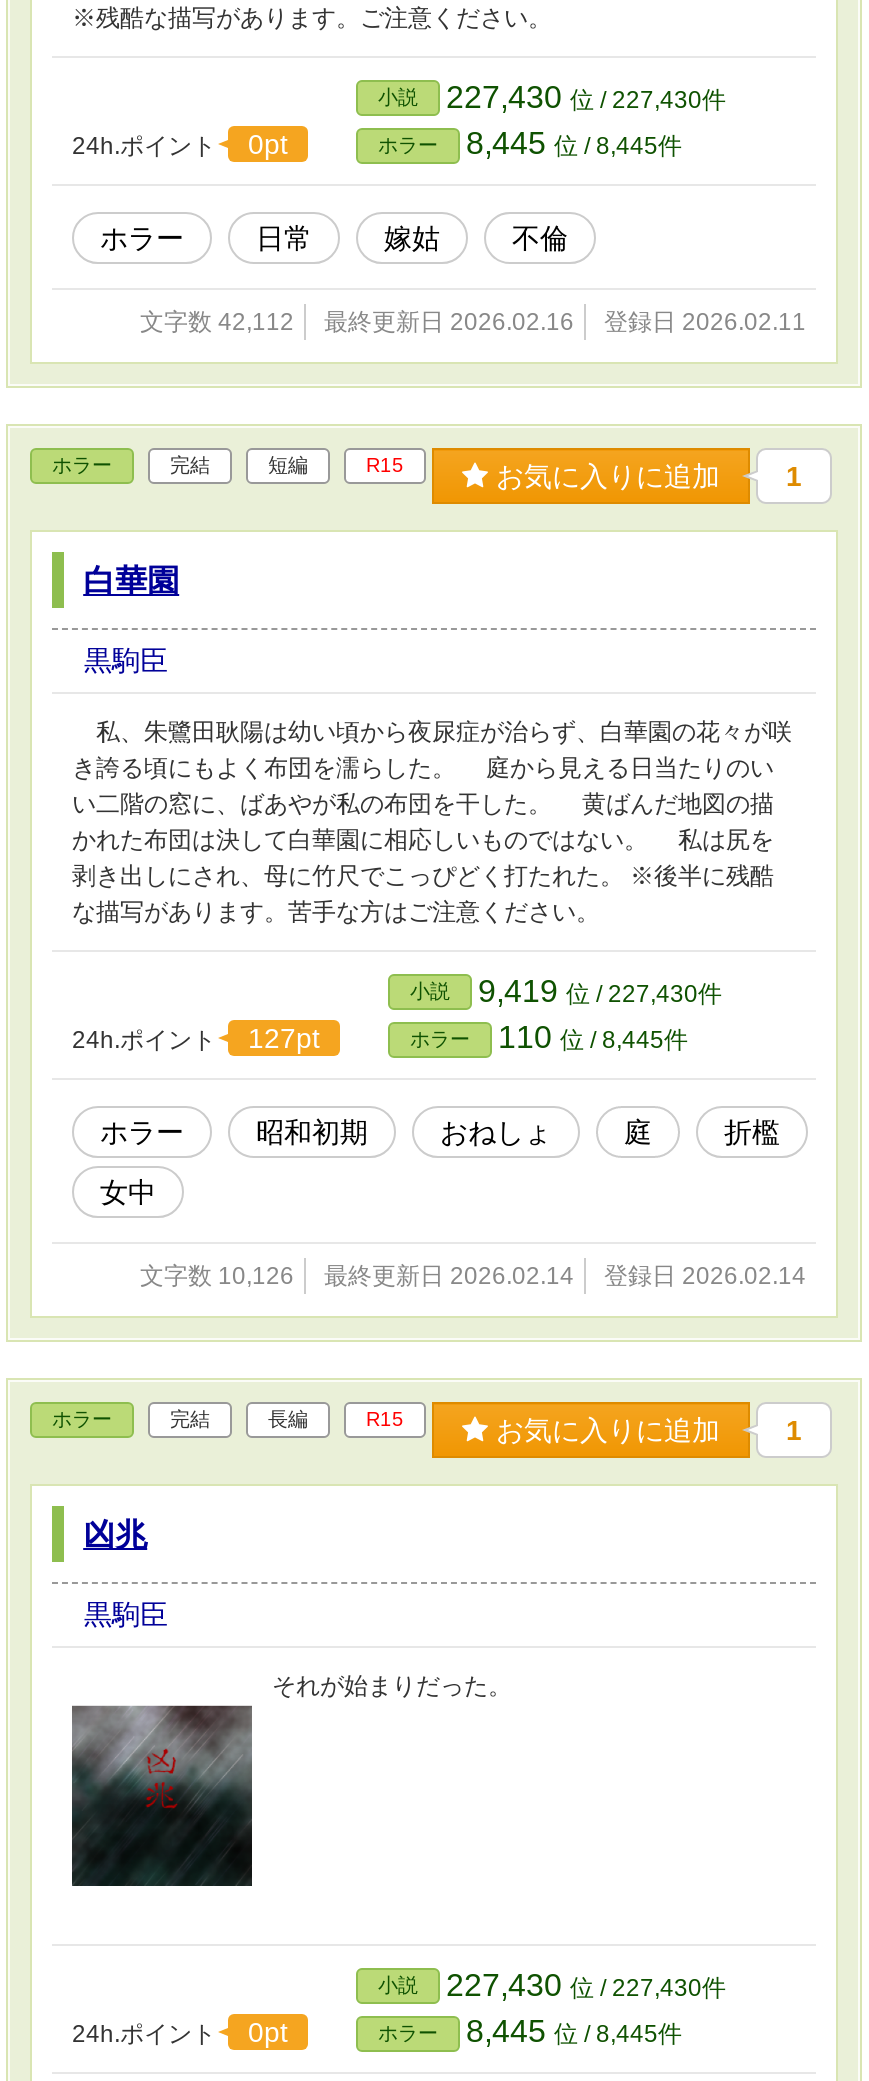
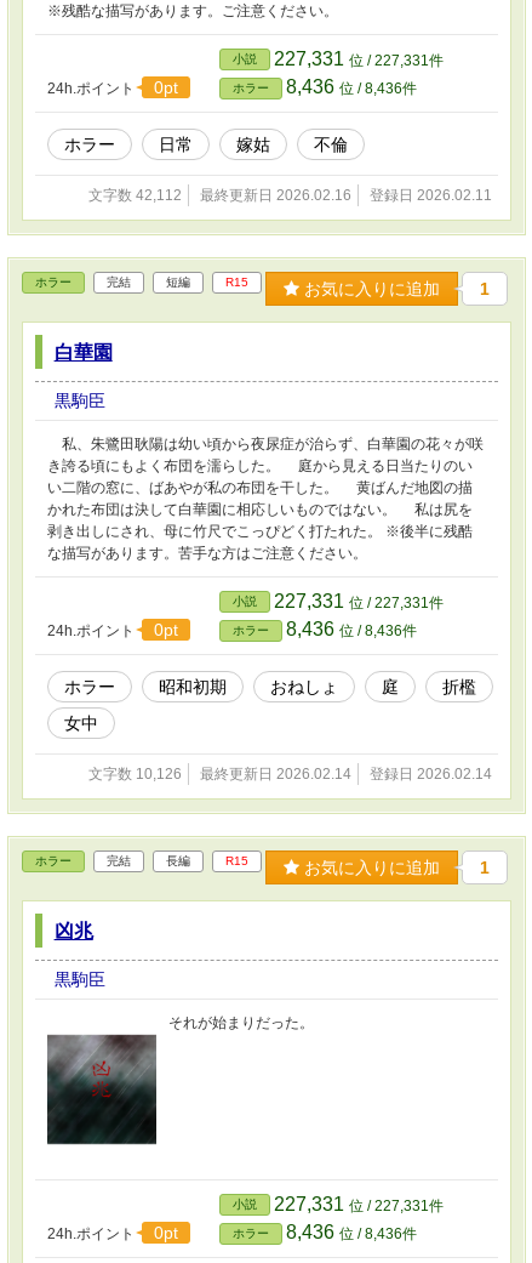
- 小説 227,430位 / 227,430件
+ 小説 227,331位 / 227,331件

- ホラー 8,445位 / 8,445件
+ ホラー 8,436位 / 8,436件

- 小説 9,419位 / 227,430件
+ 小説 227,331位 / 227,331件

- 24h.ポイント 127pt
+ 24h.ポイント 0pt

- ホラー 110位 / 8,445件
+ ホラー 8,436位 / 8,436件

- 小説 227,430位 / 227,430件
+ 小説 227,331位 / 227,331件

- ホラー 8,445位 / 8,445件
+ ホラー 8,436位 / 8,436件
